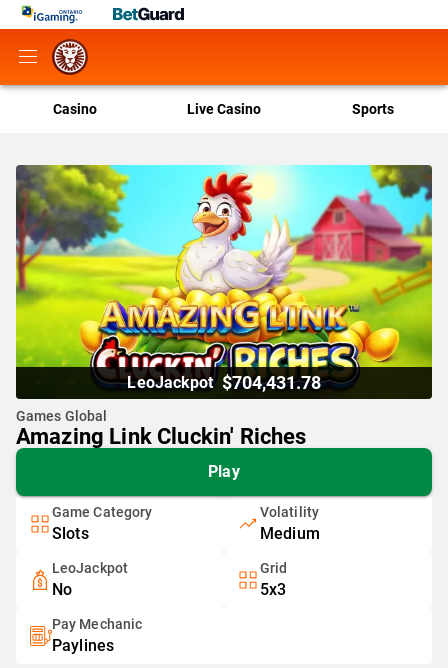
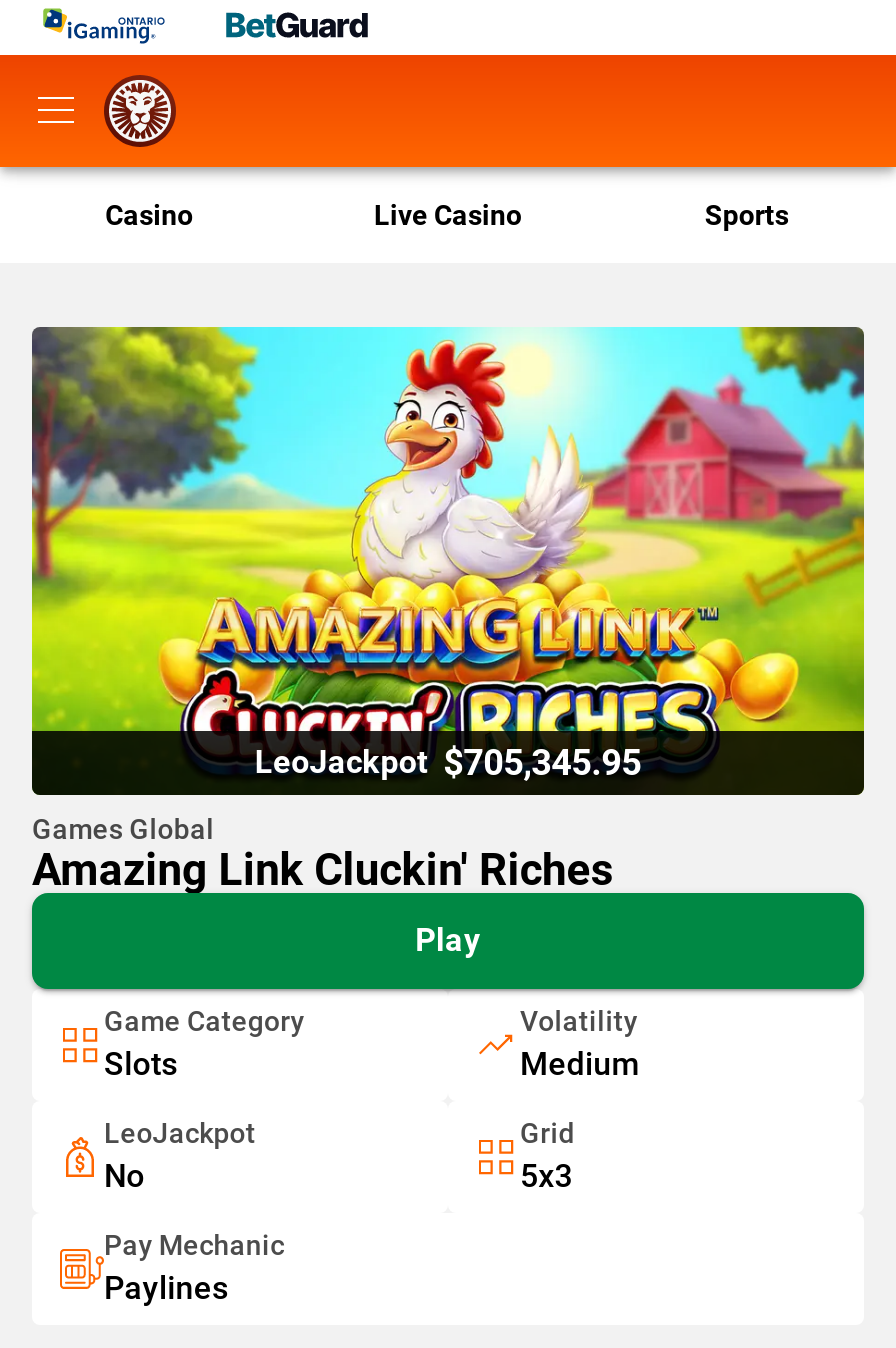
- LeoJackpot $704,431.78
+ LeoJackpot $705,345.95
